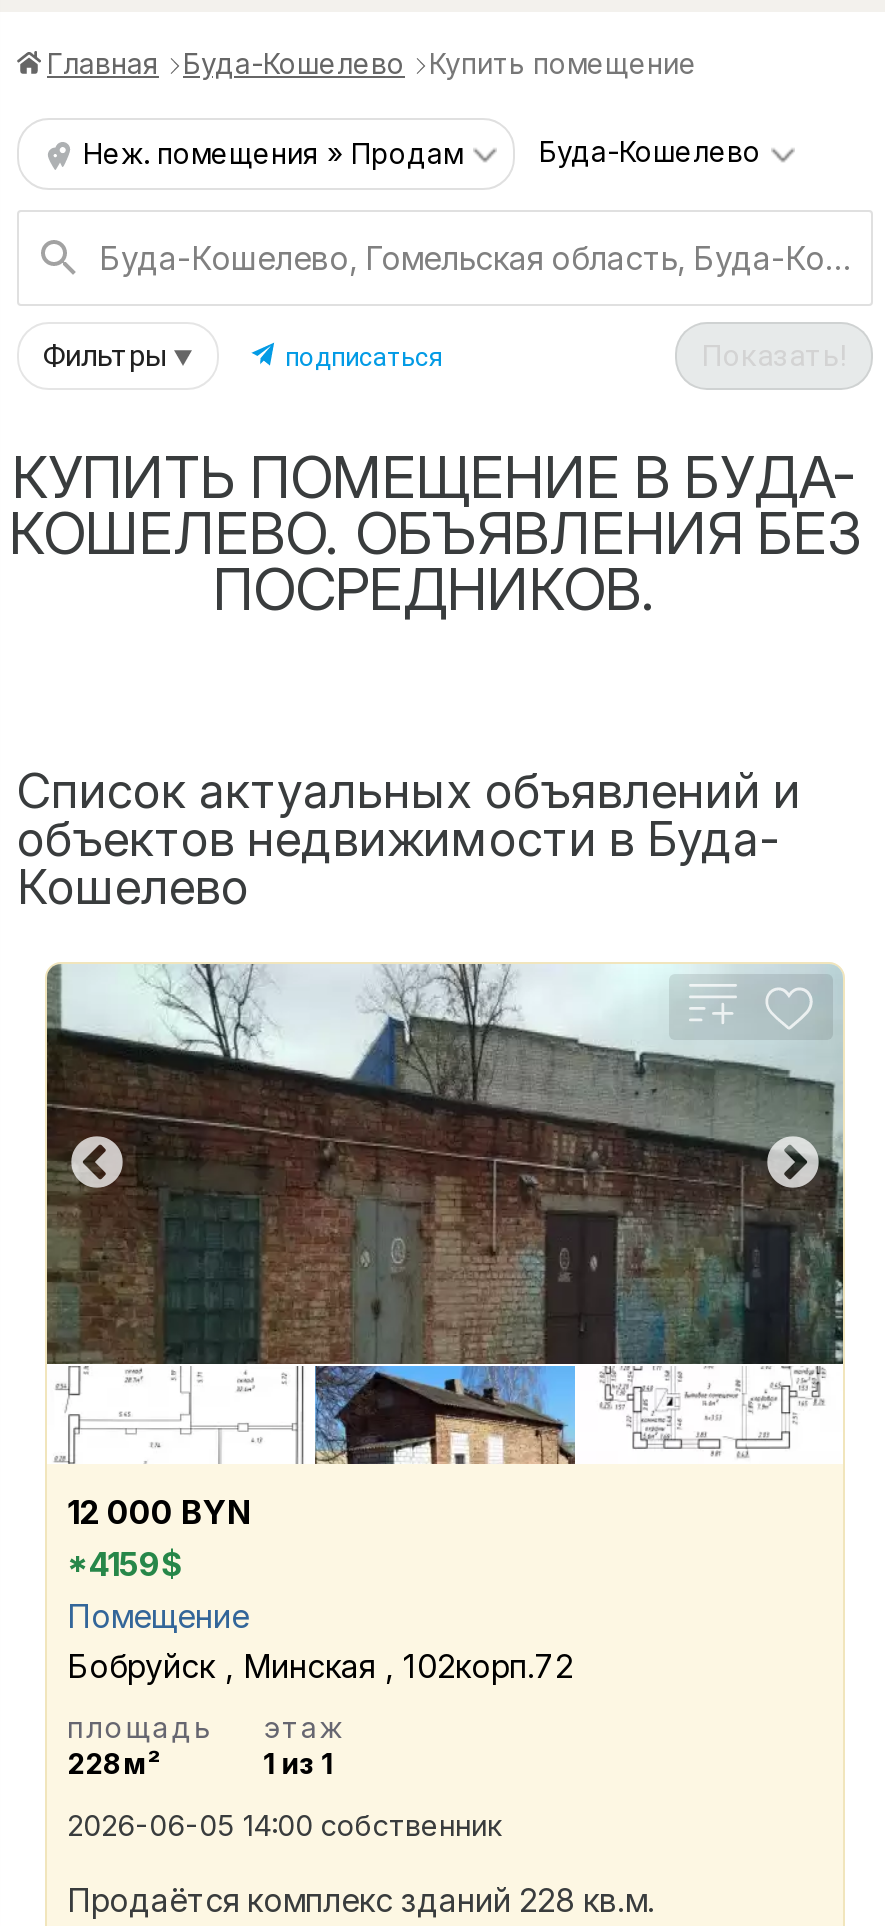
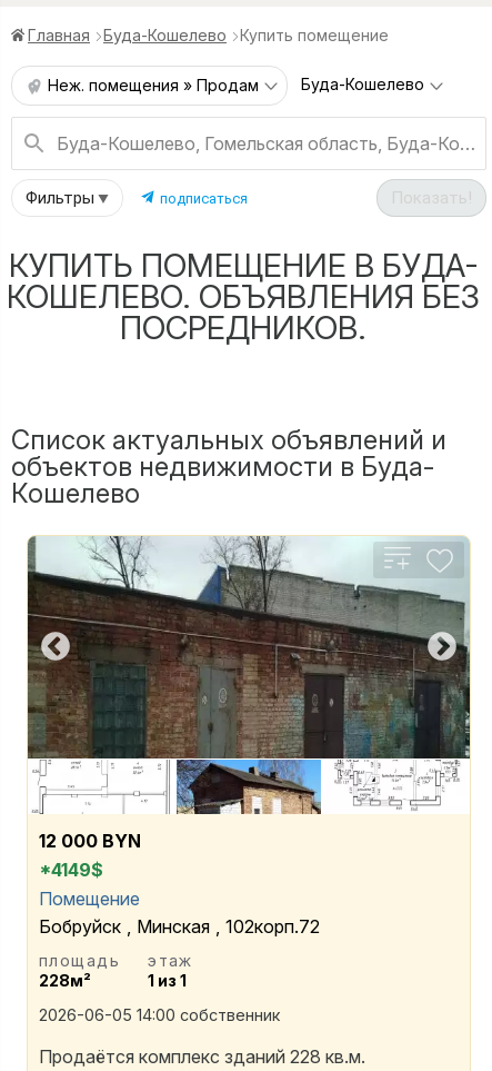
- *4159$
+ *4149$
